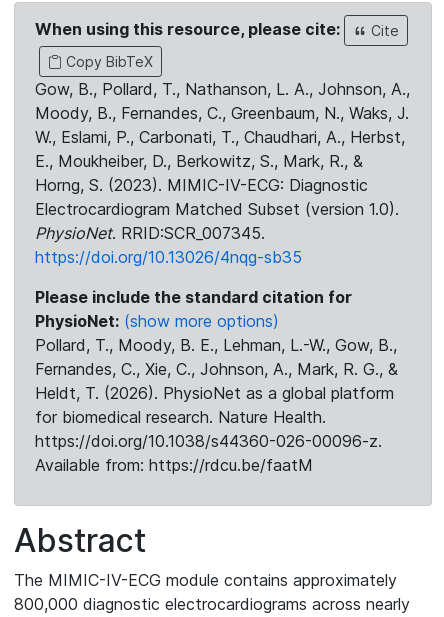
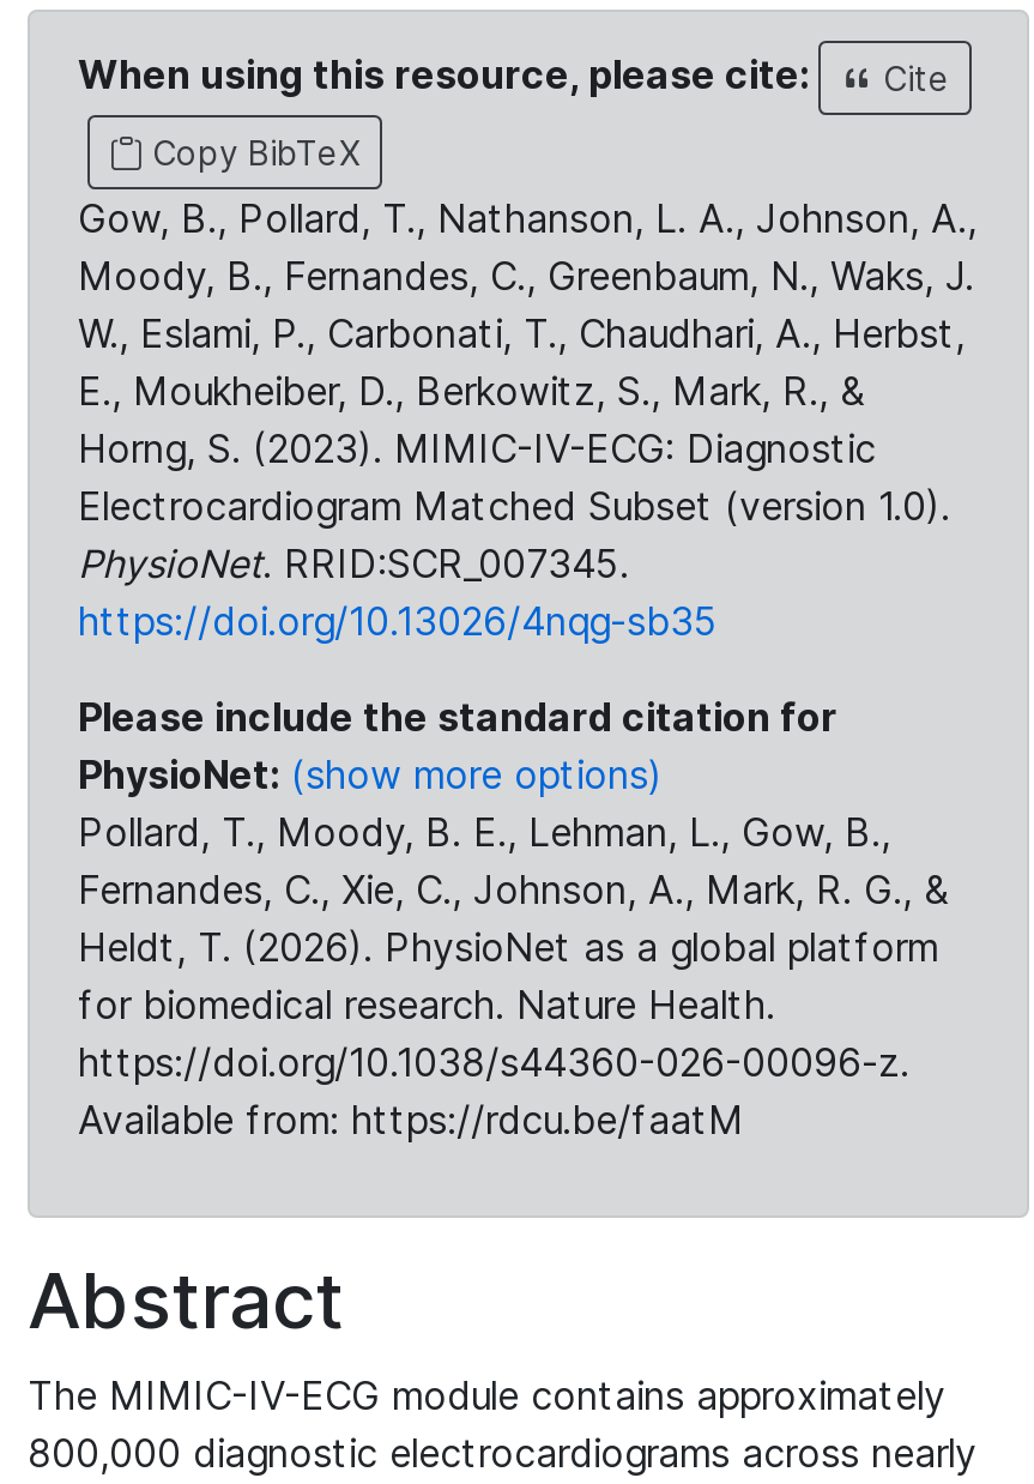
- Pollard, T., Moody, B. E., Lehman, L.-W., Gow, B.,
+ Pollard, T., Moody, B. E., Lehman, L., Gow, B.,
